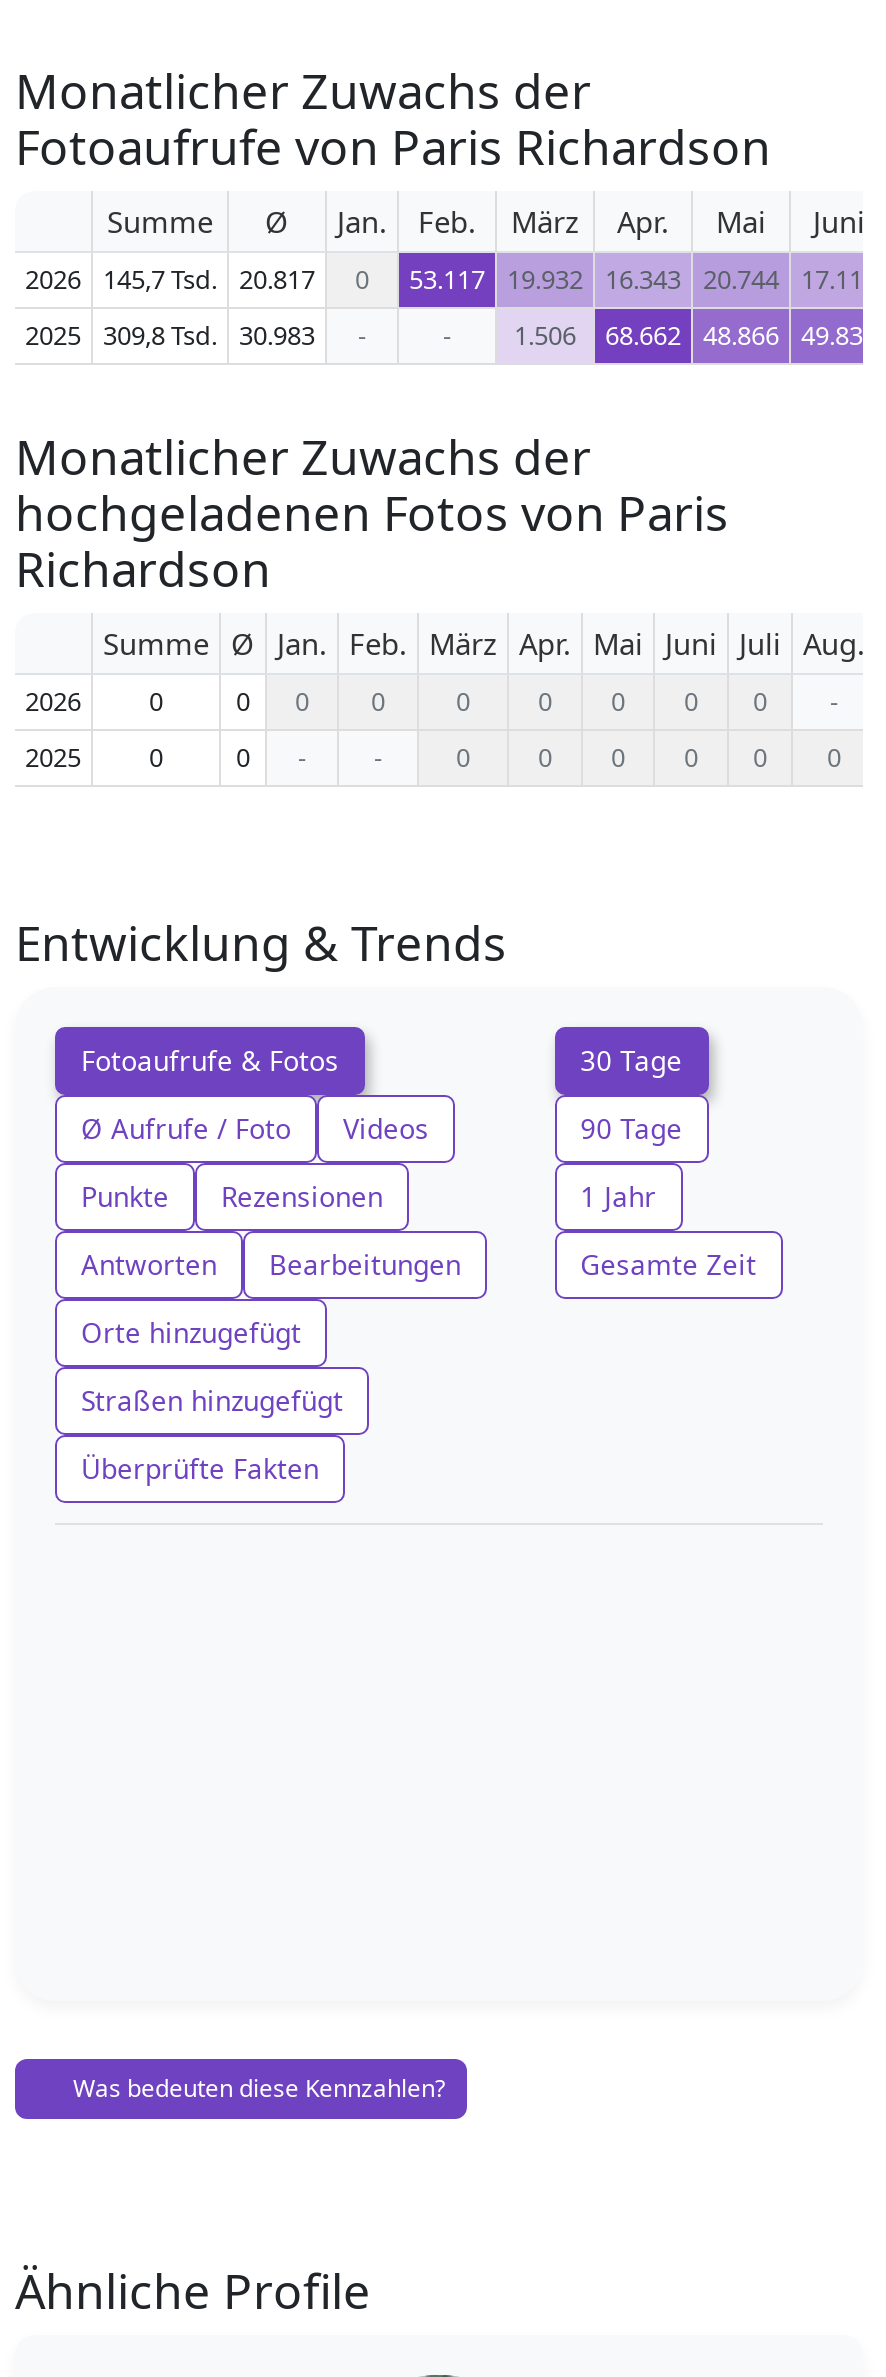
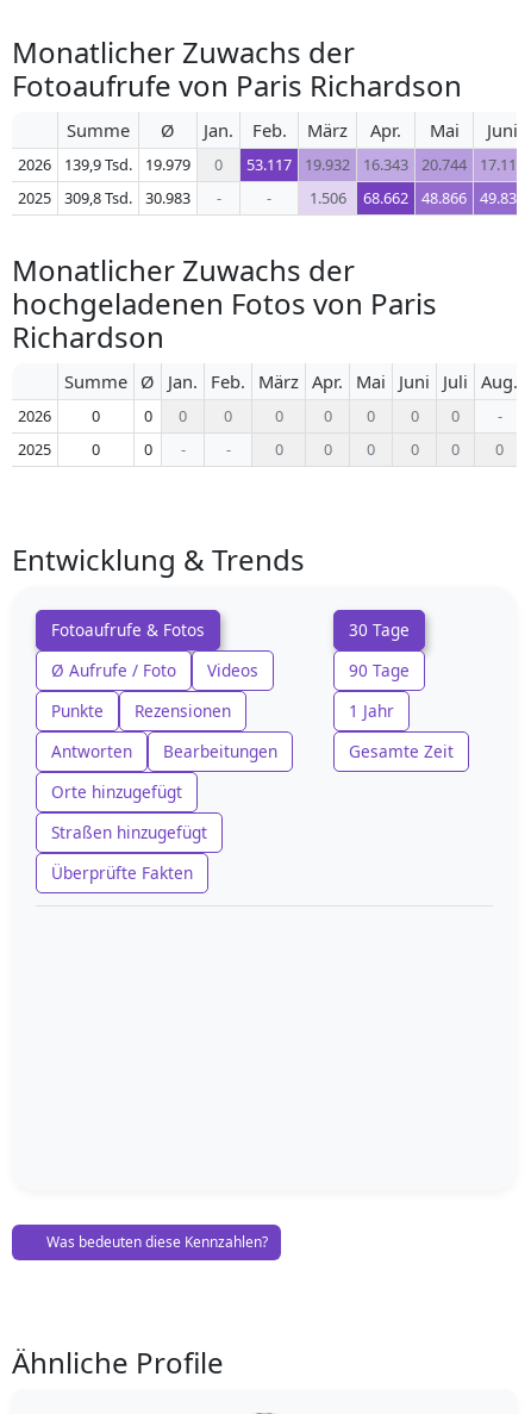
- 145,7 Tsd.
+ 139,9 Tsd.

- 20.817
+ 19.979
